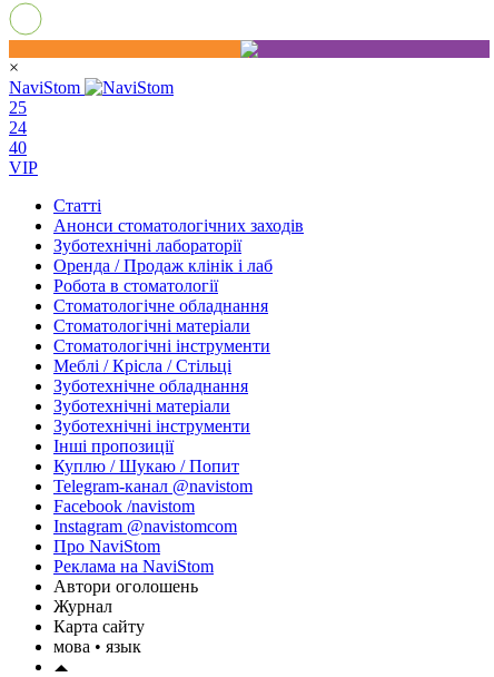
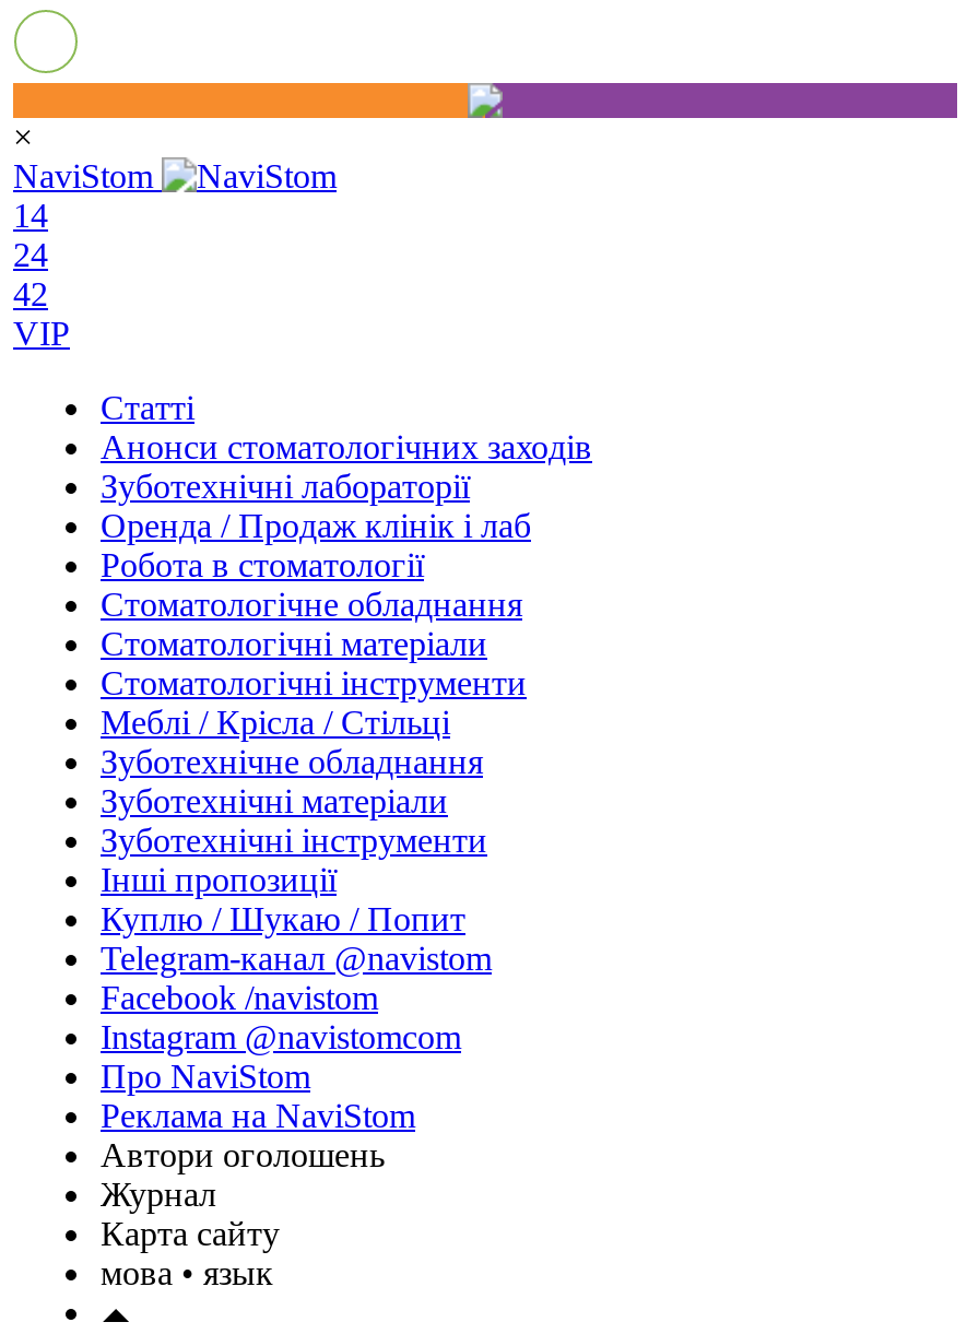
- 25
+ 14

- 40
+ 42
